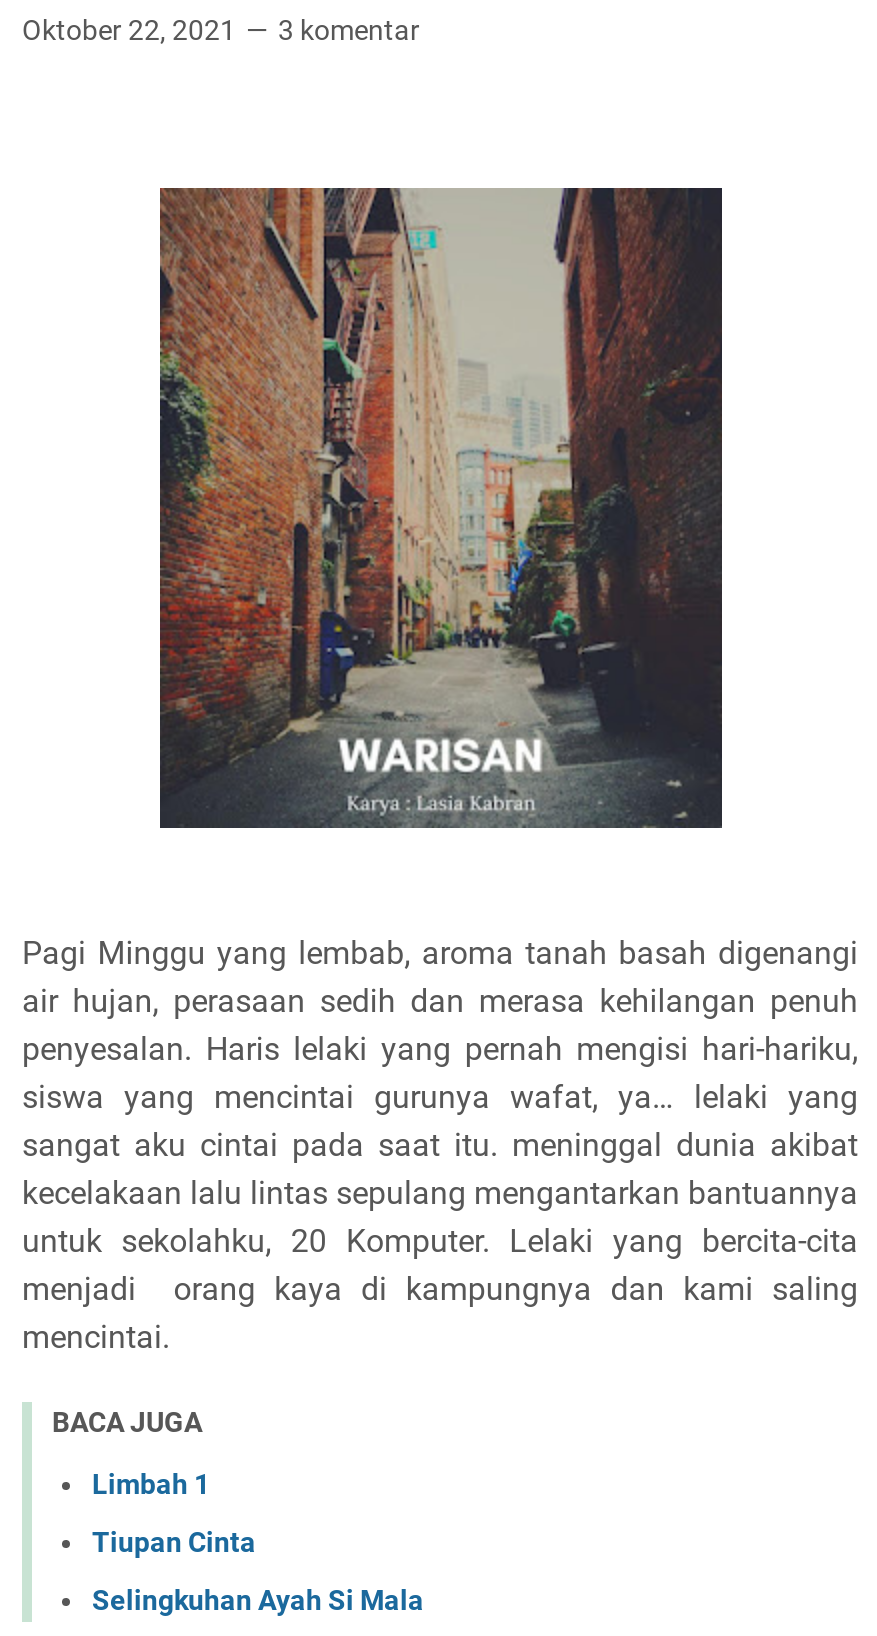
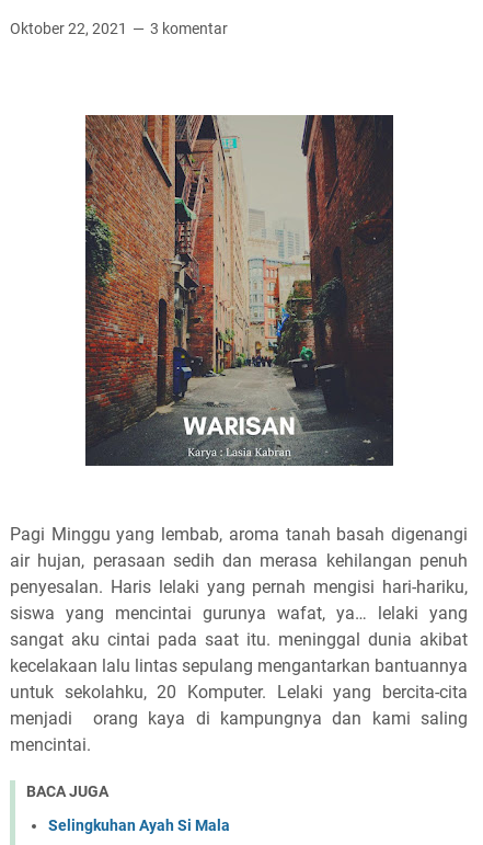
- Limbah 1
- Tiupan Cinta
